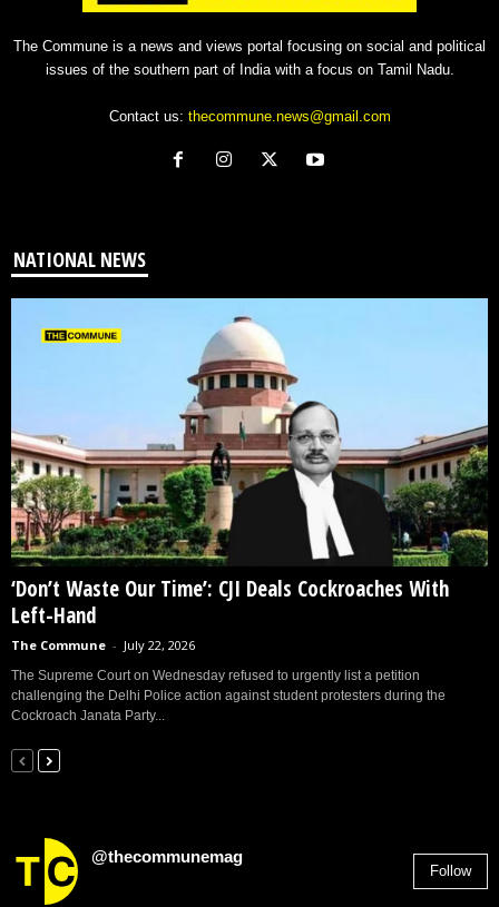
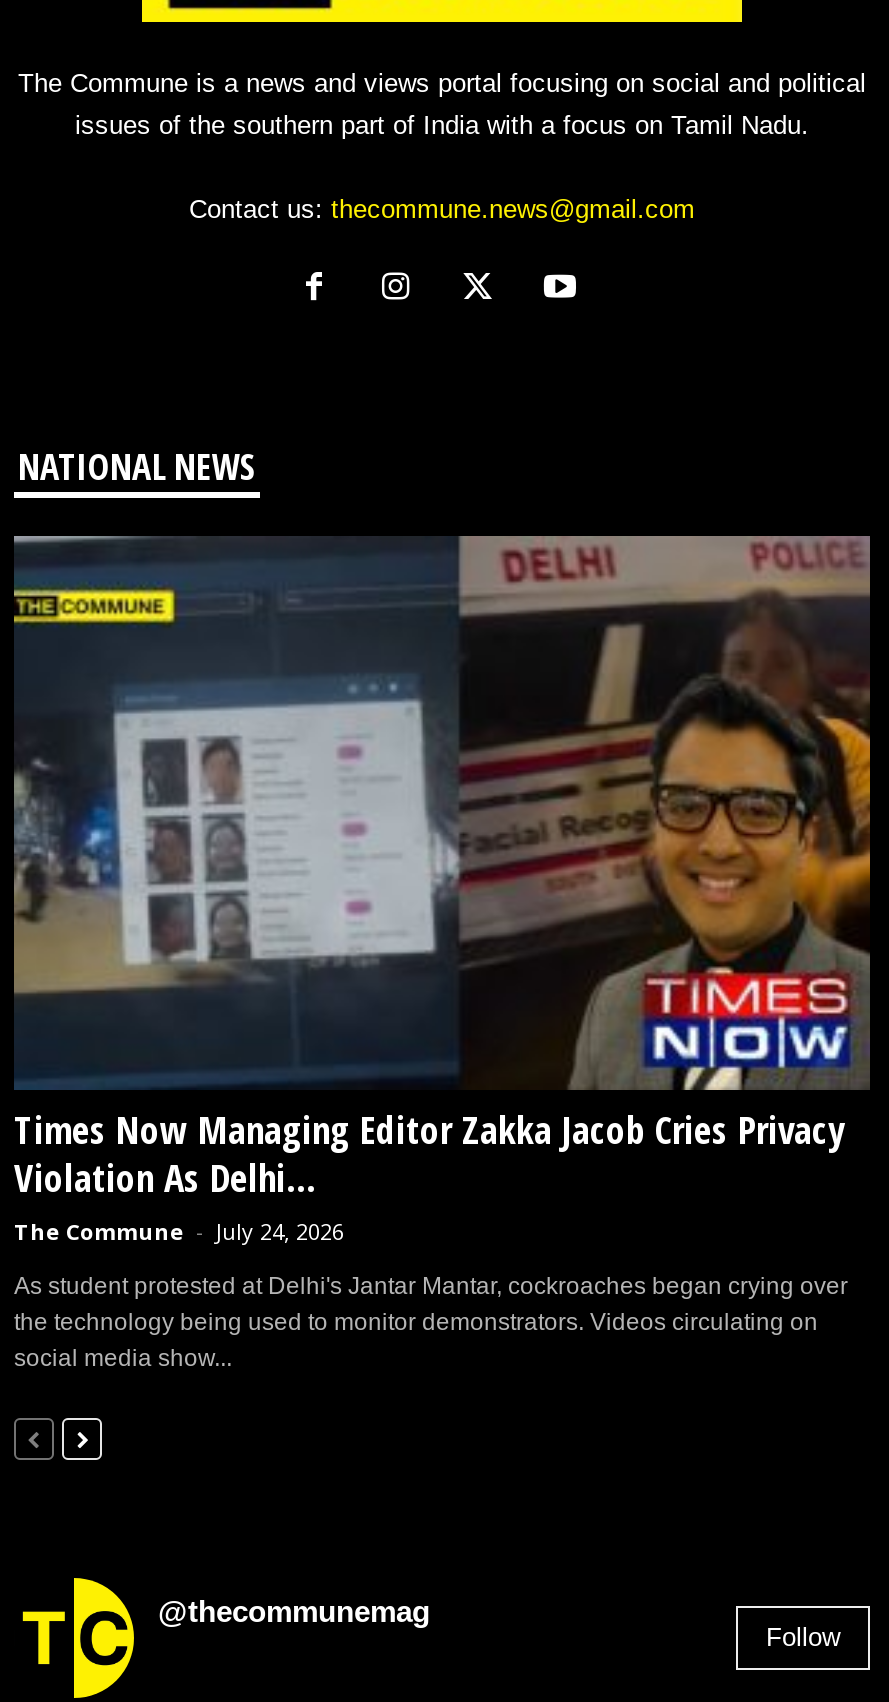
- [image]
- ‘Don’t Waste Our Time’: CJI Deals Cockroaches With
- Left-Hand
- The Commune - July 22, 2026
+ [image]
+ Times Now Managing Editor Zakka Jacob Cries Privacy
+ Violation As Delhi...
+ The Commune - July 24, 2026

- The Supreme Court on Wednesday refused to urgently list a petition
- challenging the Delhi Police action against student protesters during the
- Cockroach Janata Party...
+ As student protested at Delhi's Jantar Mantar, cockroaches began crying over
+ the technology being used to monitor demonstrators. Videos circulating on
+ social media show...
